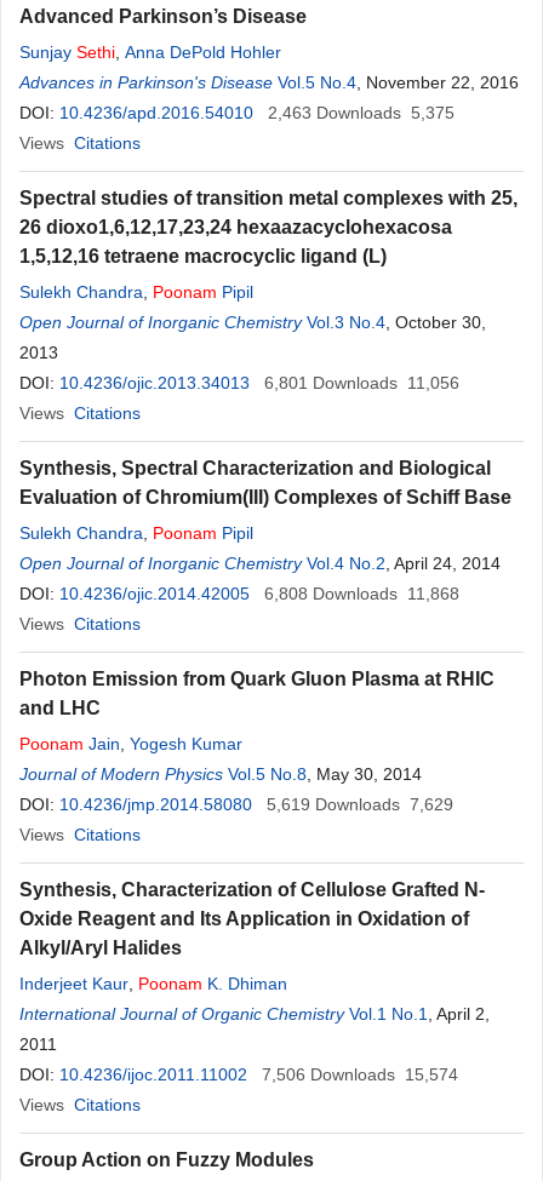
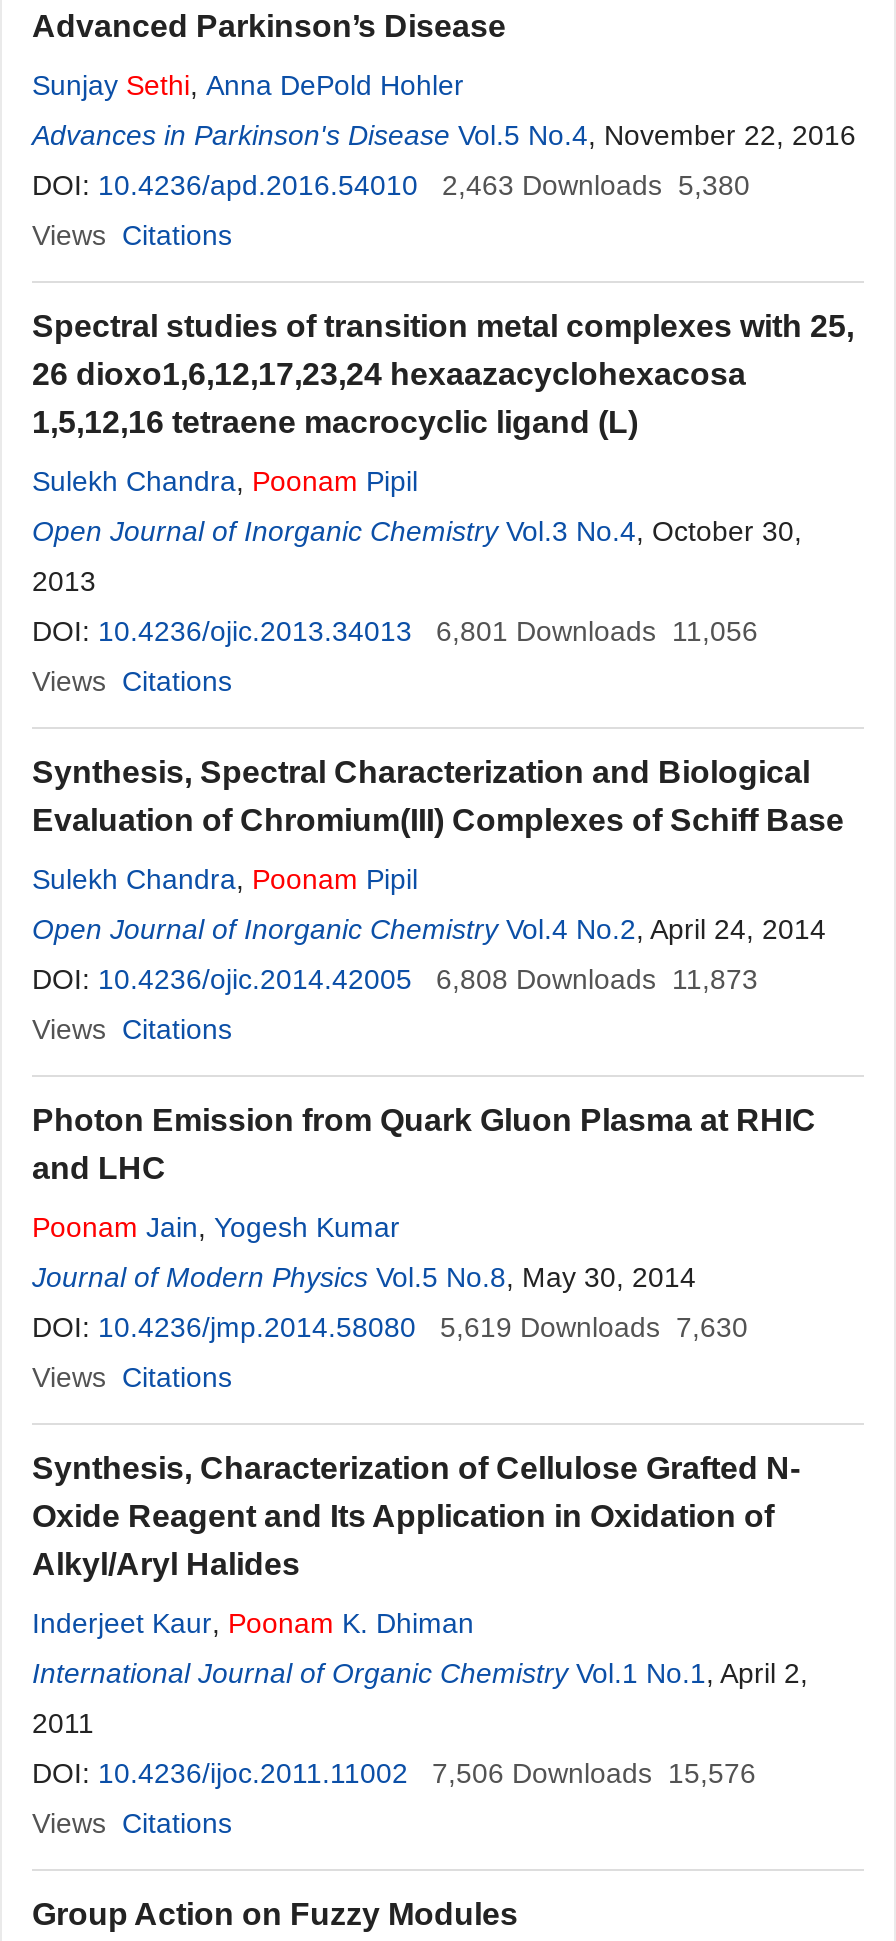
- DOI: 10.4236/apd.2016.54010 2,463 Downloads 5,375
+ DOI: 10.4236/apd.2016.54010 2,463 Downloads 5,380

- DOI: 10.4236/ojic.2014.42005 6,808 Downloads 11,868
+ DOI: 10.4236/ojic.2014.42005 6,808 Downloads 11,873

- DOI: 10.4236/jmp.2014.58080 5,619 Downloads 7,629
+ DOI: 10.4236/jmp.2014.58080 5,619 Downloads 7,630

- DOI: 10.4236/ijoc.2011.11002 7,506 Downloads 15,574
+ DOI: 10.4236/ijoc.2011.11002 7,506 Downloads 15,576
